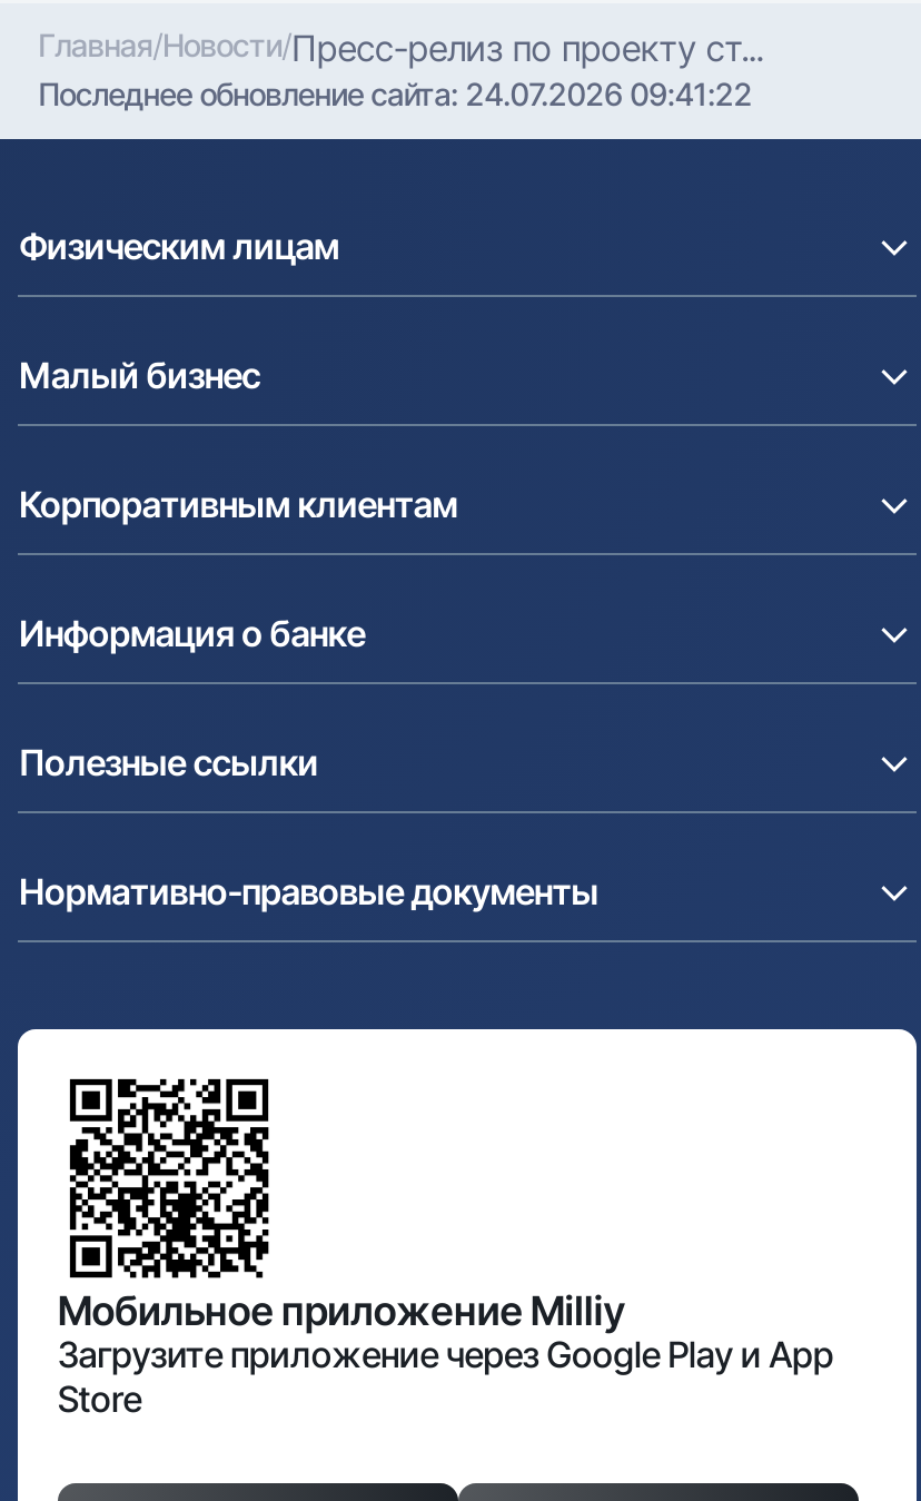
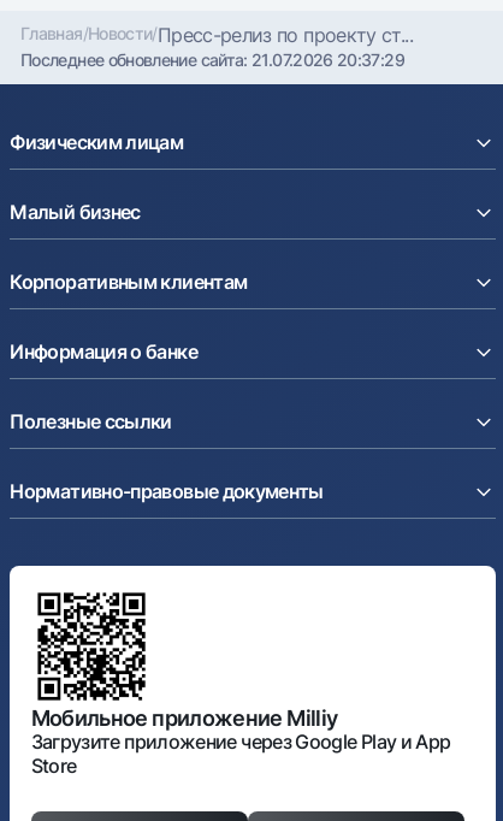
- Последнее обновление сайта: 24.07.2026 09:41:22
+ Последнее обновление сайта: 21.07.2026 20:37:29
